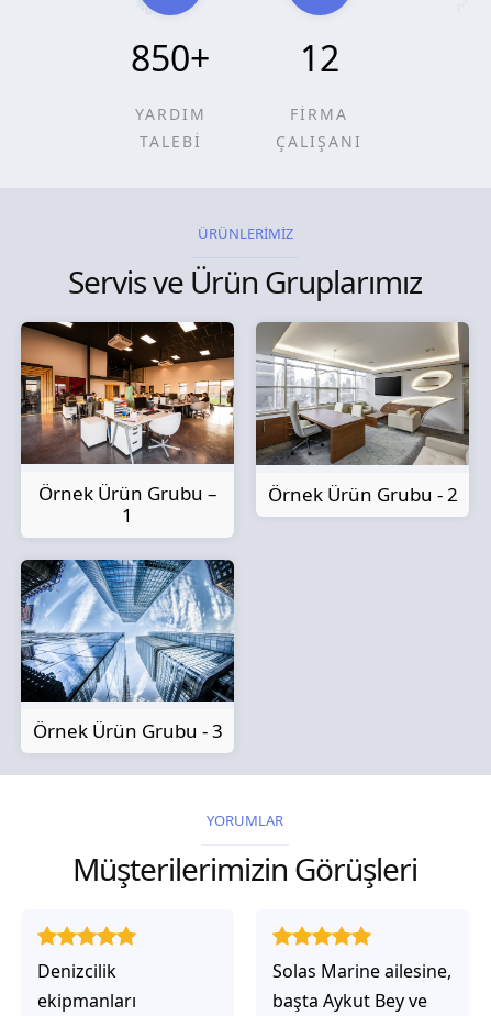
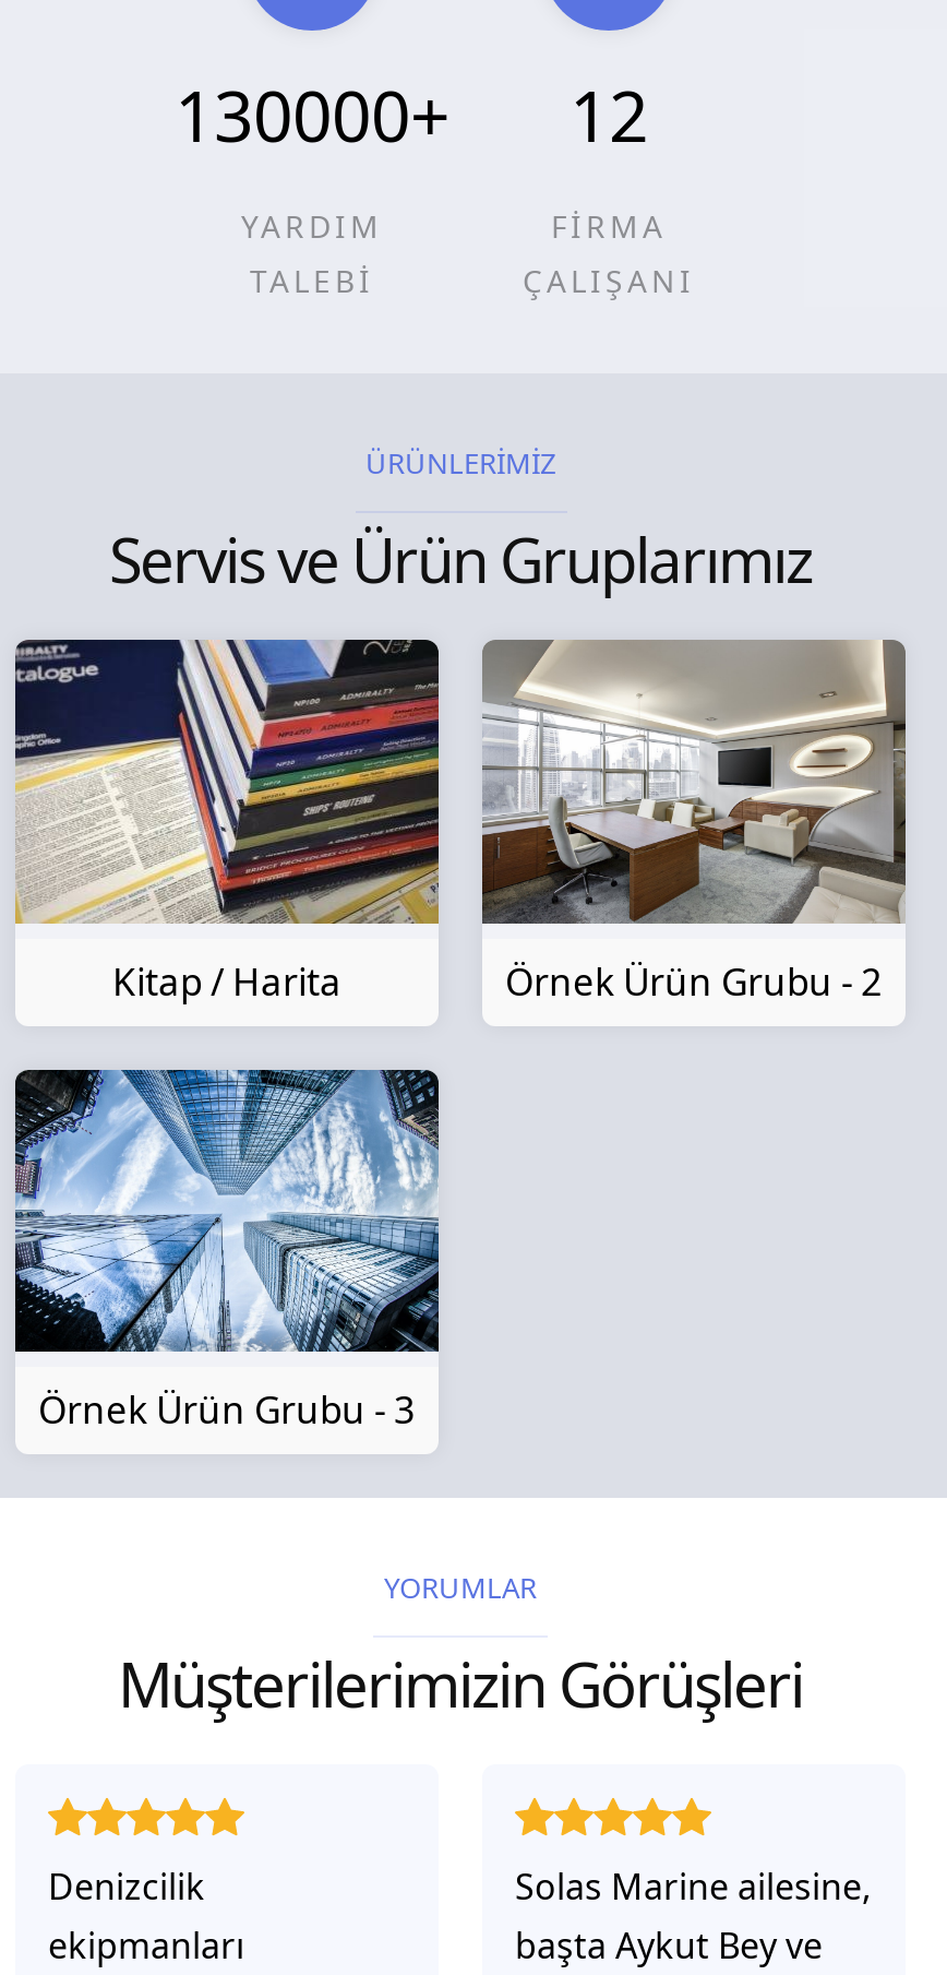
- 850+ 12
+ 130000+ 12

- [image]
- Örnek Ürün Grubu –
- 1
+ [image]
+ Kitap / Harita
